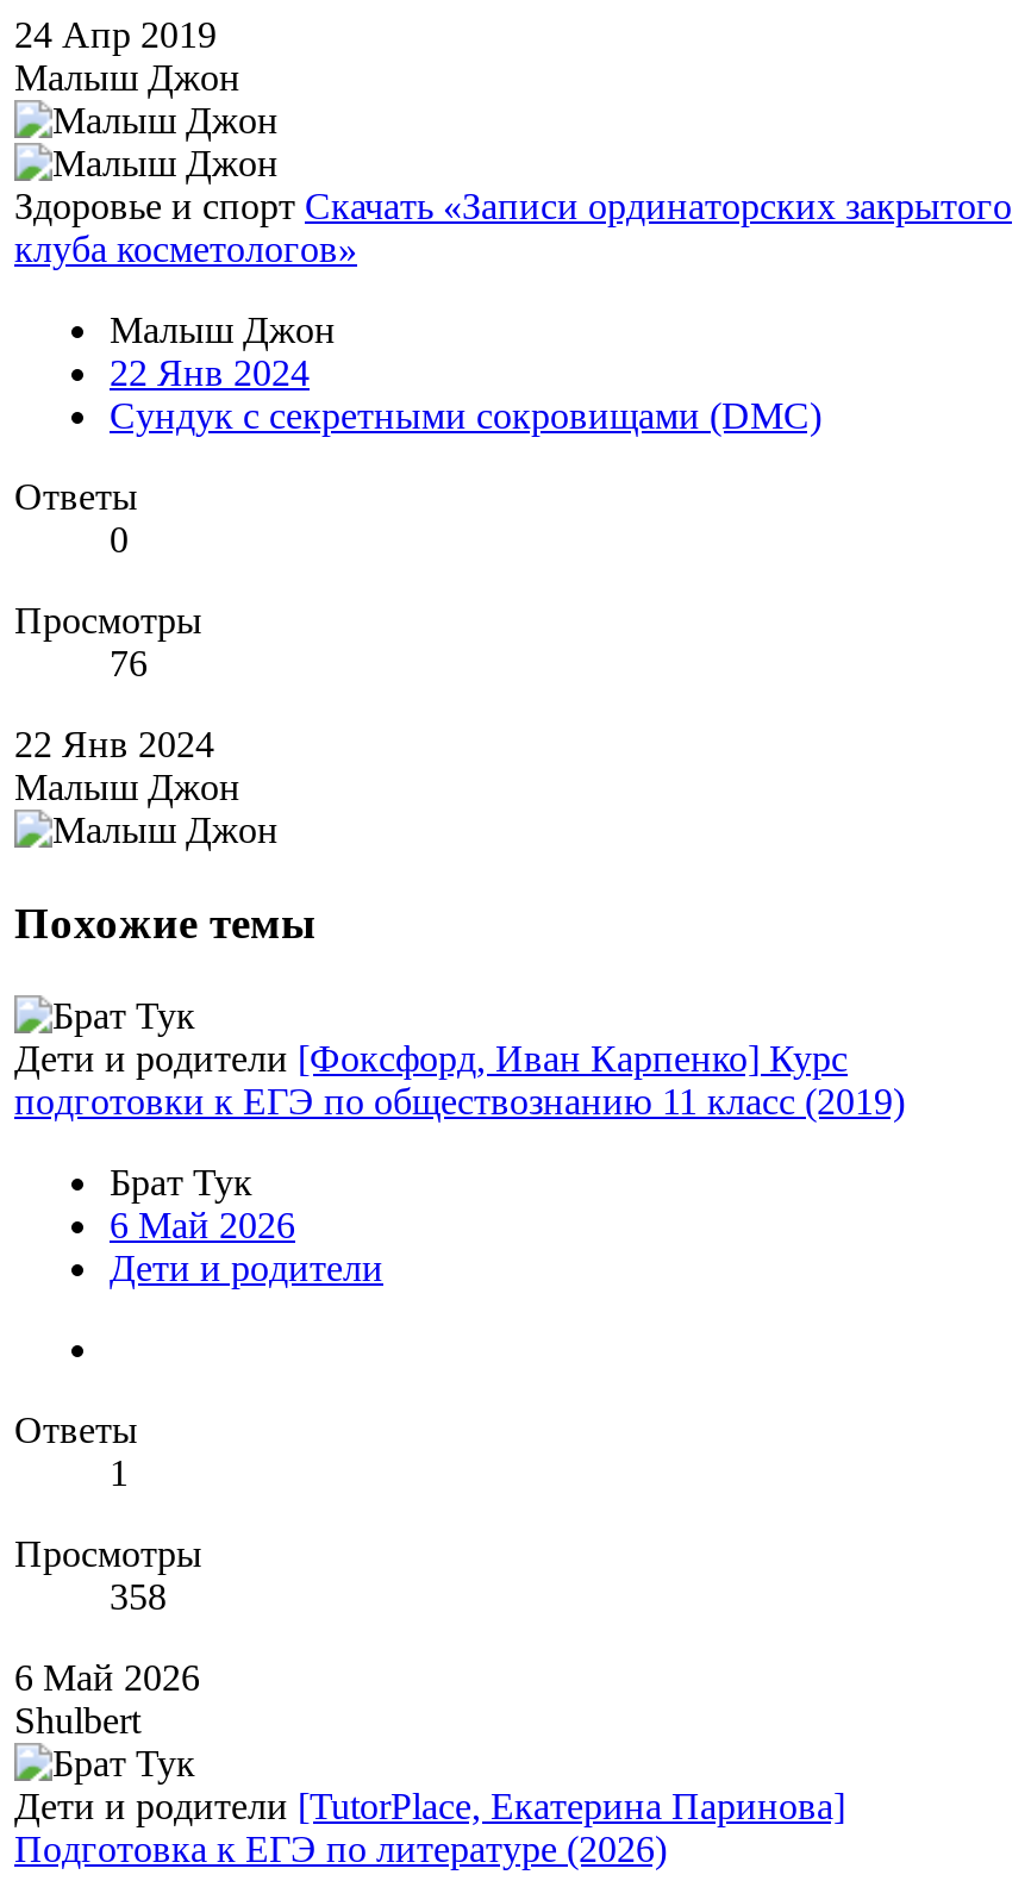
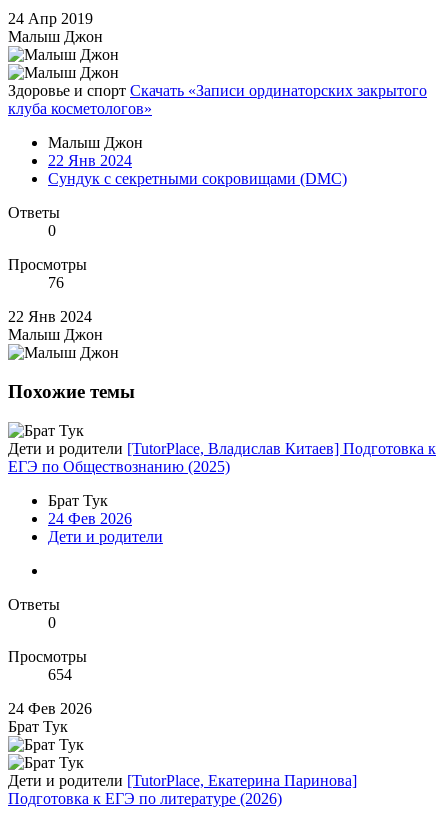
- Дети и родители [Фоксфорд, Иван Карпенко] Курс
- подготовки к ЕГЭ по обществознанию 11 класс (2019)
+ Дети и родители [TutorPlace, Владислав Китаев] Подготовка к
+ ЕГЭ по Обществознанию (2025)

- 6 Май 2026
+ 24 Фев 2026

- 1
+ 0

- 358
+ 654

- 6 Май 2026
- Shulbert
+ 24 Фев 2026
+ Брат Тук
